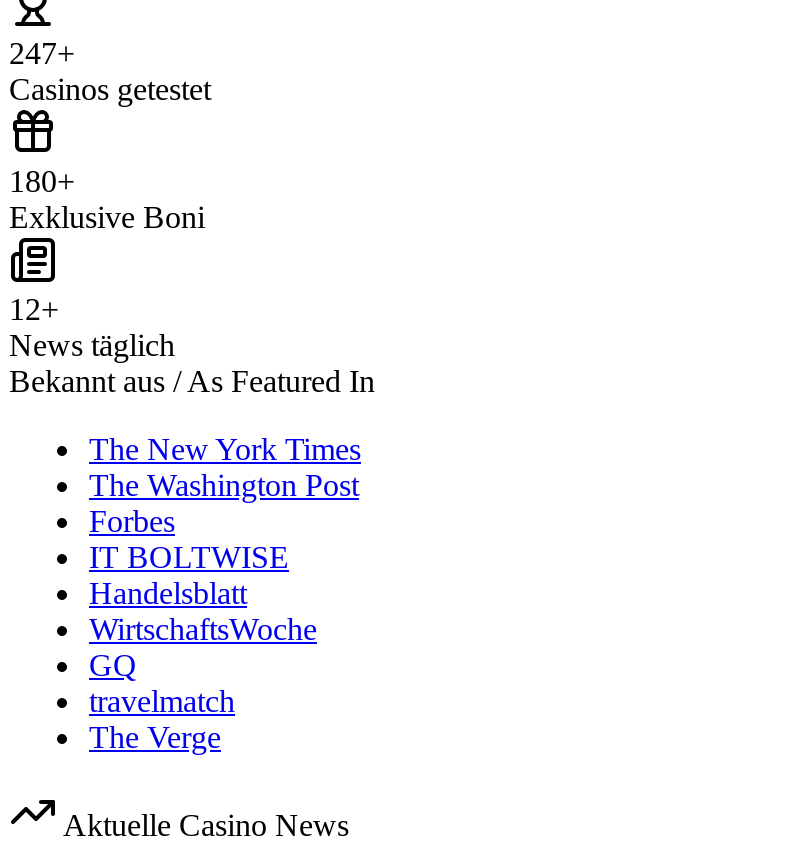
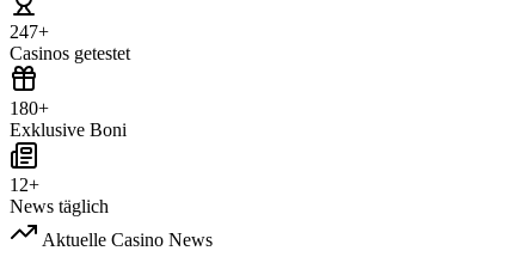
- Bekannt aus / As Featured In
- The New York Times
- The Washington Post
- Forbes
- IT BOLTWISE
- Handelsblatt
- WirtschaftsWoche
- GQ
- travelmatch
- The Verge
